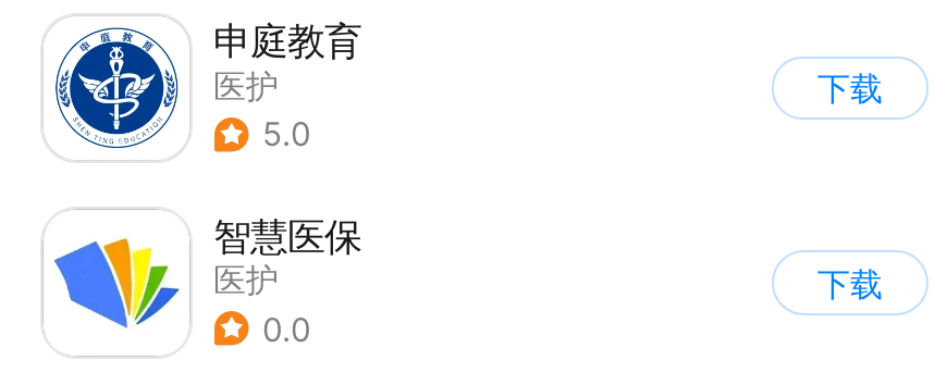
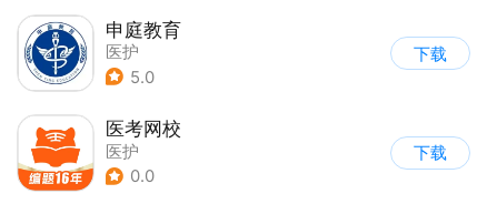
- [image]
- 智慧医保
+ [image]
+ 医考网校
